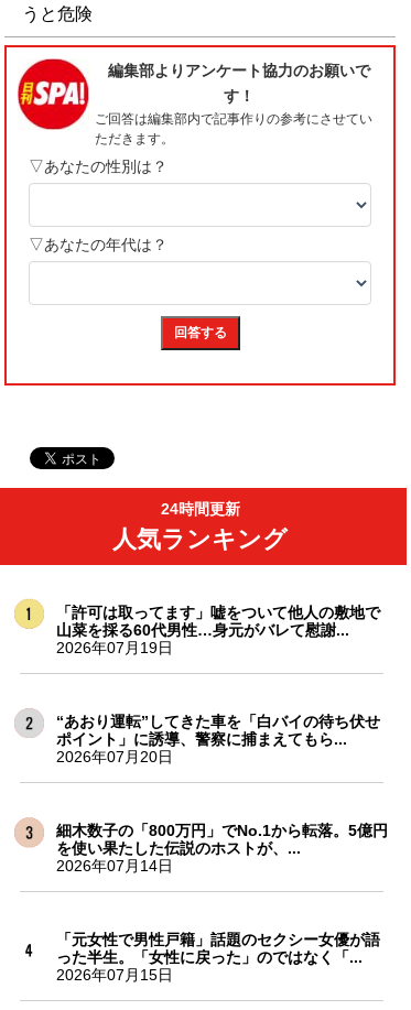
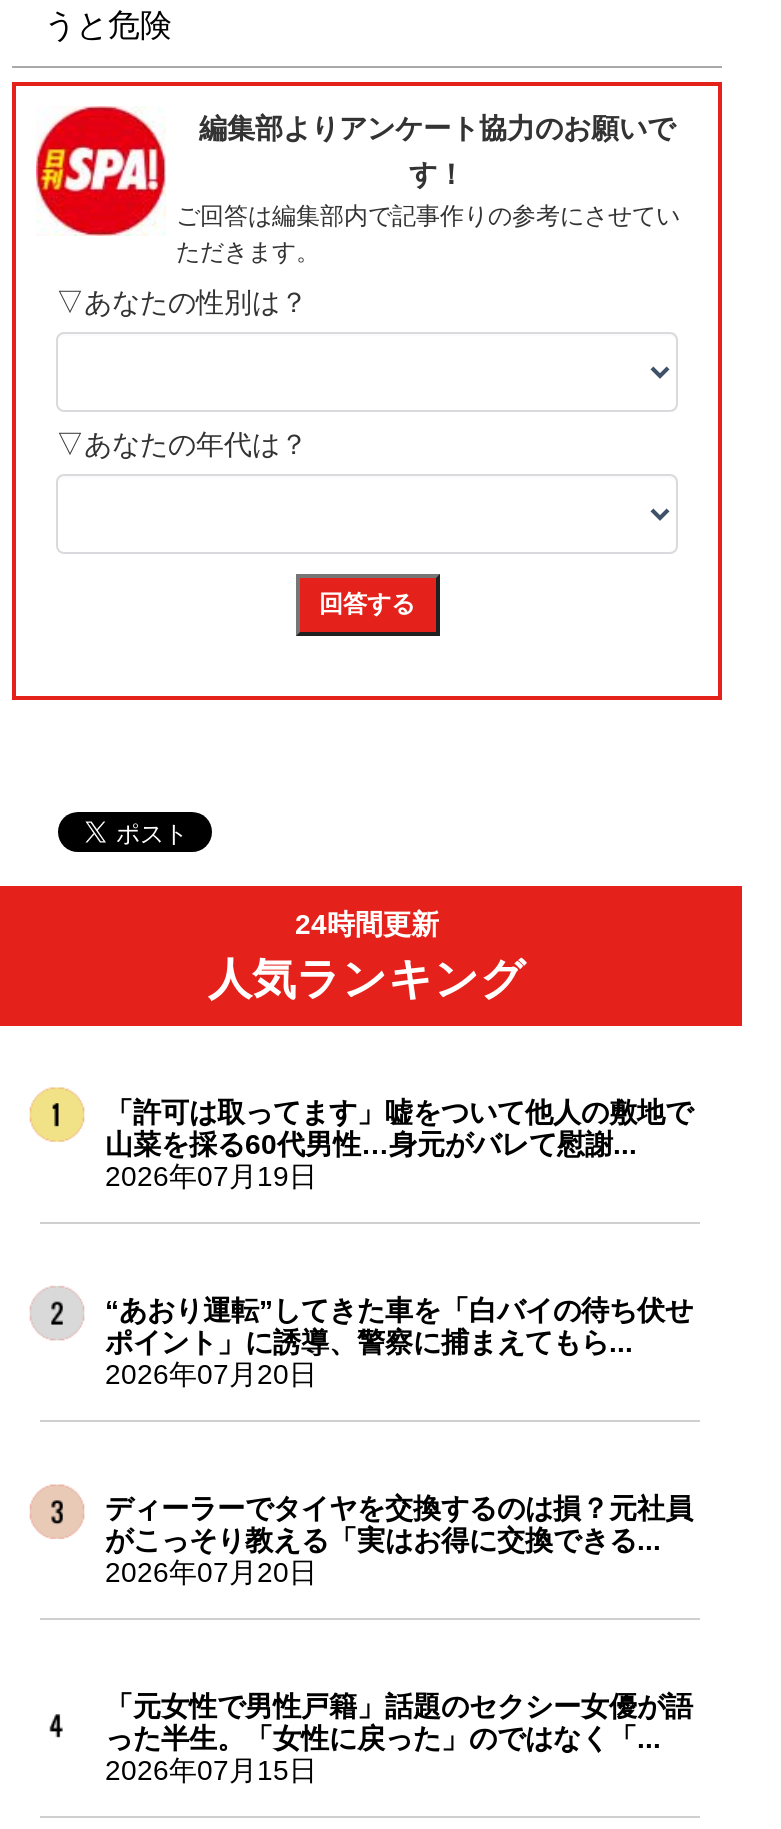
- 細木数子の「800万円」でNo.1から転落。5億円
- を使い果たした伝説のホストが、...
- 2026年07月14日
+ ディーラーでタイヤを交換するのは損？元社員
+ がこっそり教える「実はお得に交換できる...
+ 2026年07月20日
